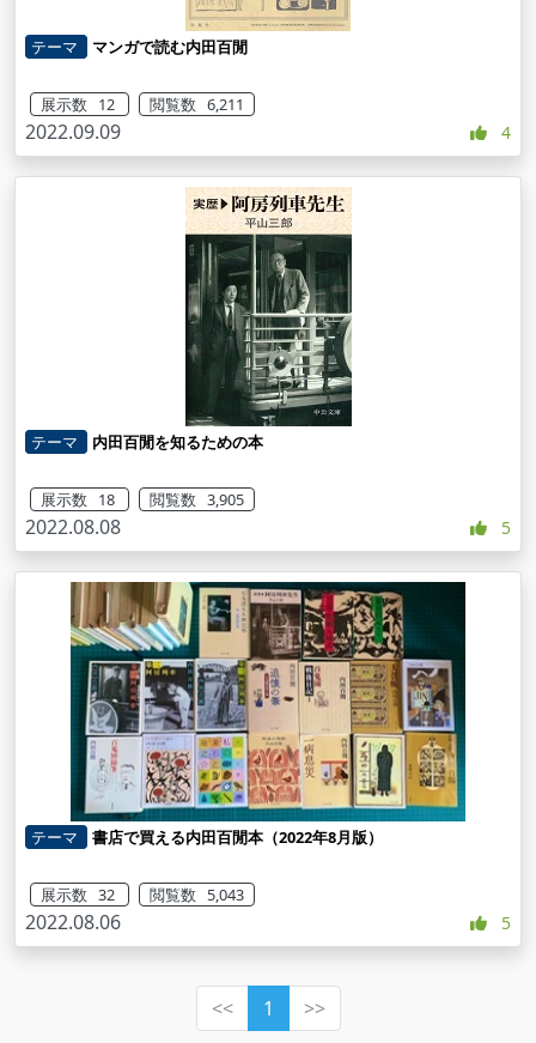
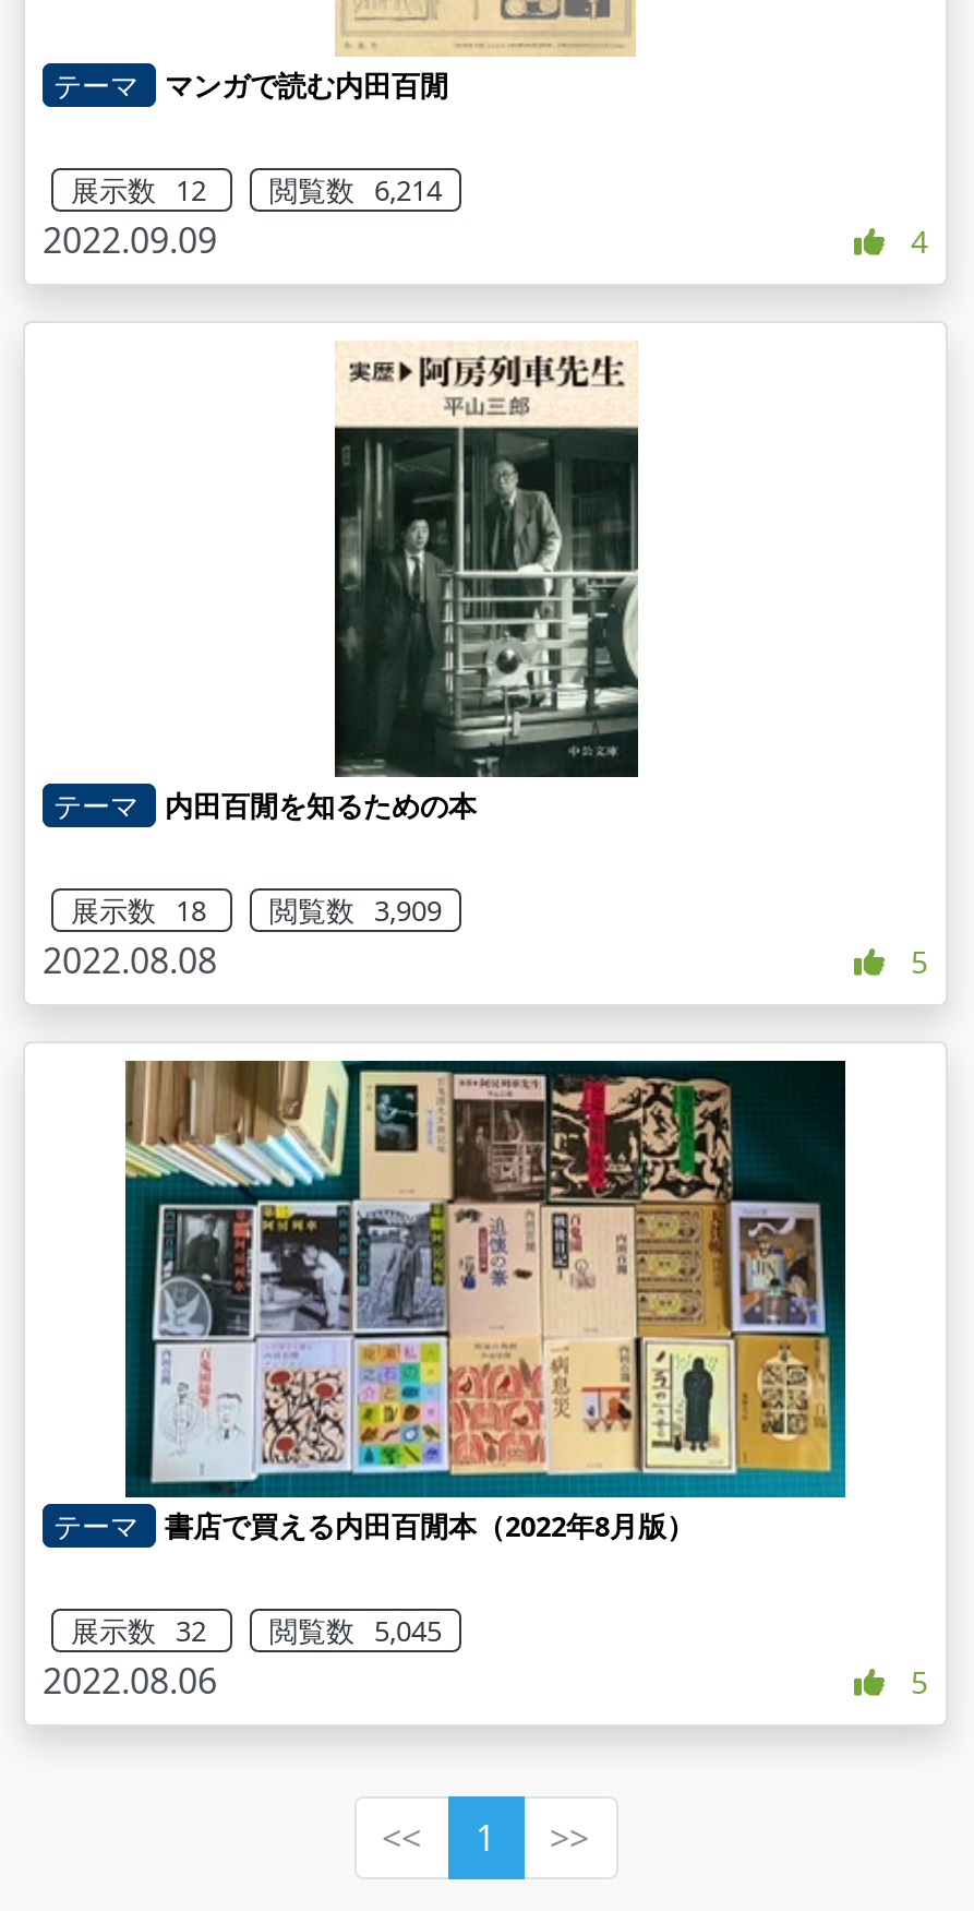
- 展示数 12 閲覧数 6,211
+ 展示数 12 閲覧数 6,214

- 展示数 18 閲覧数 3,905
+ 展示数 18 閲覧数 3,909

- 展示数 32 閲覧数 5,043
+ 展示数 32 閲覧数 5,045
